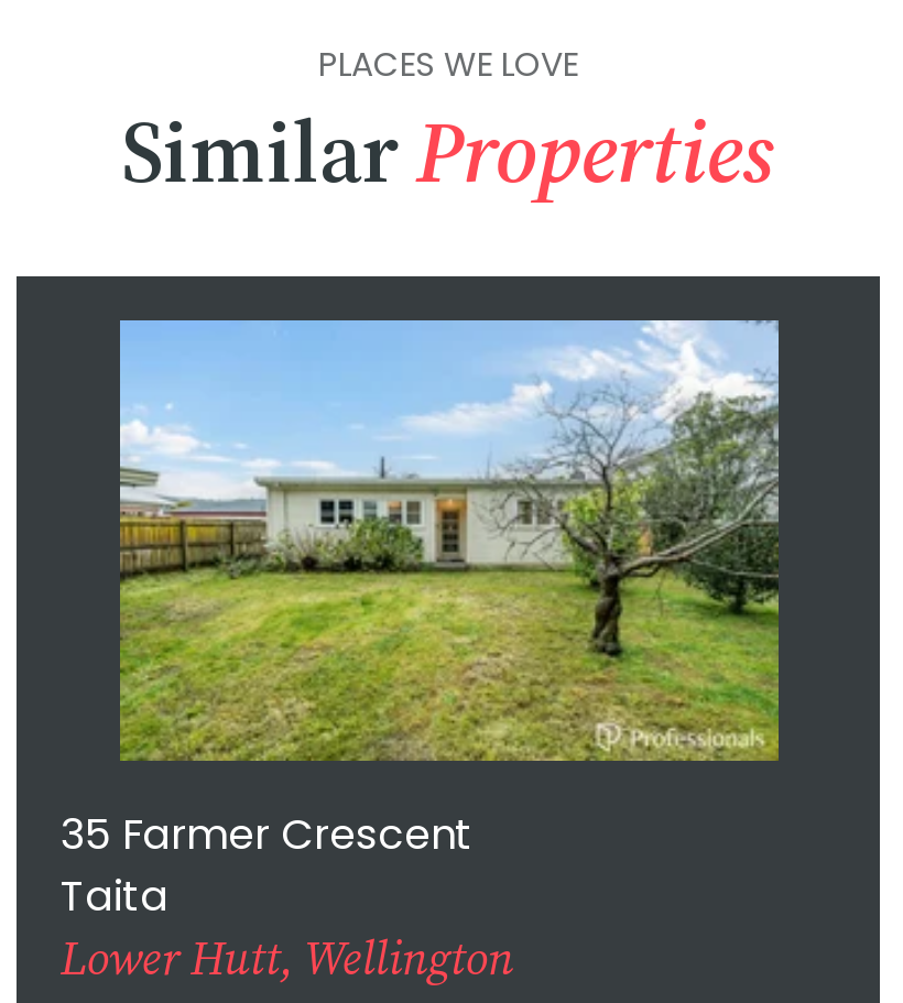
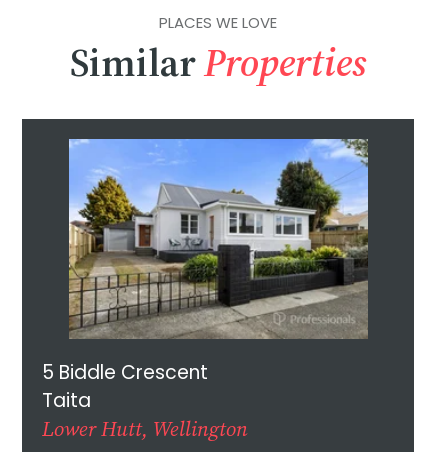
- [image]
- 35 Farmer Crescent
+ [image]
+ 5 Biddle Crescent
